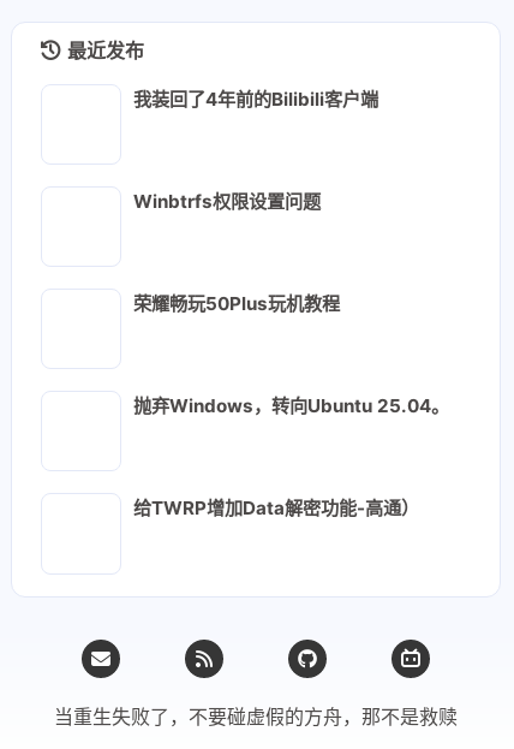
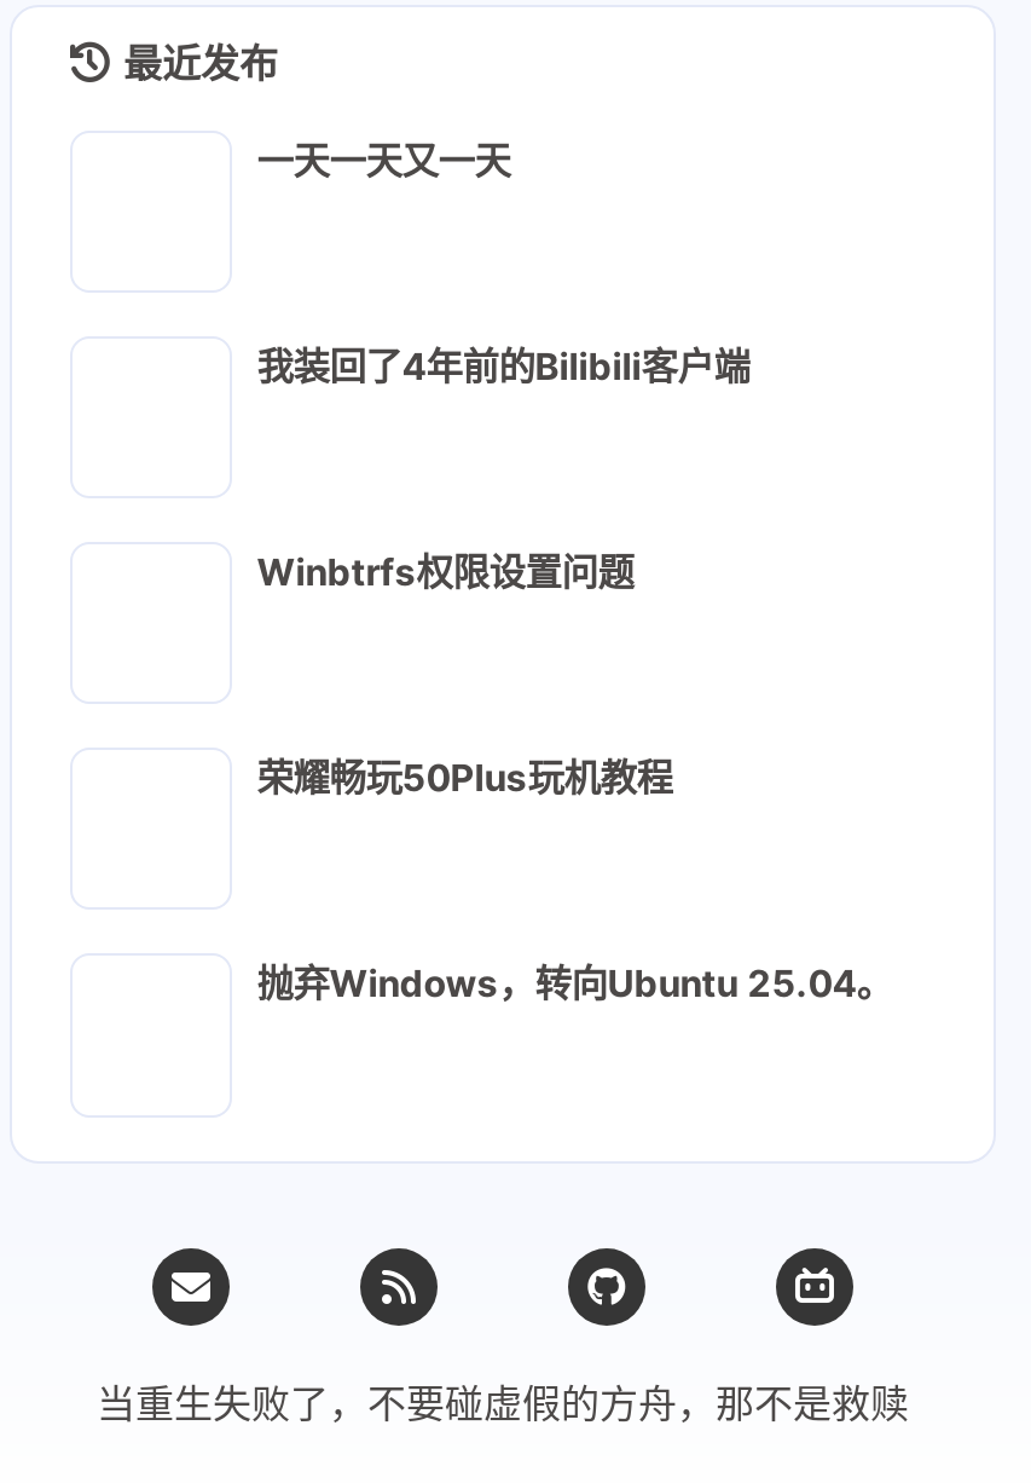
+ 一天一天又一天

moved down: 我装回了4年前的Bilibili客户端 | Winbtrfs权限设置问题 | 荣耀畅玩50Plus玩机教程 | 抛弃Windows，转向Ubuntu 25.04。

- 给TWRP增加Data解密功能-高通）
